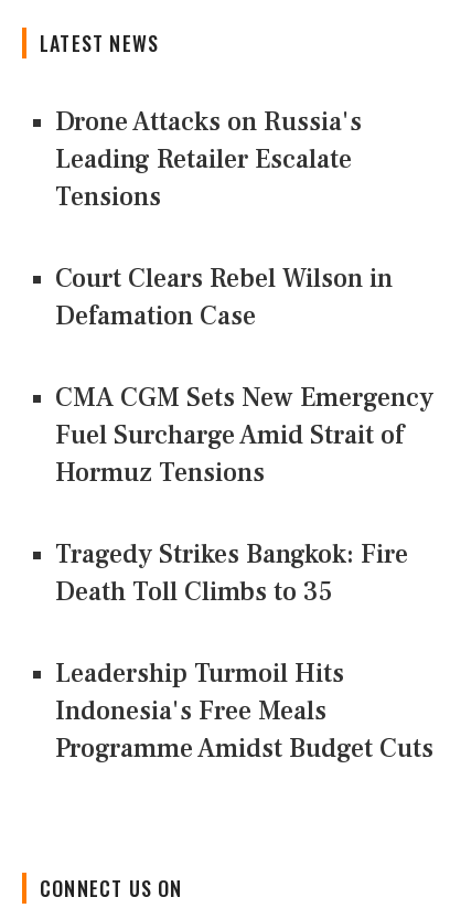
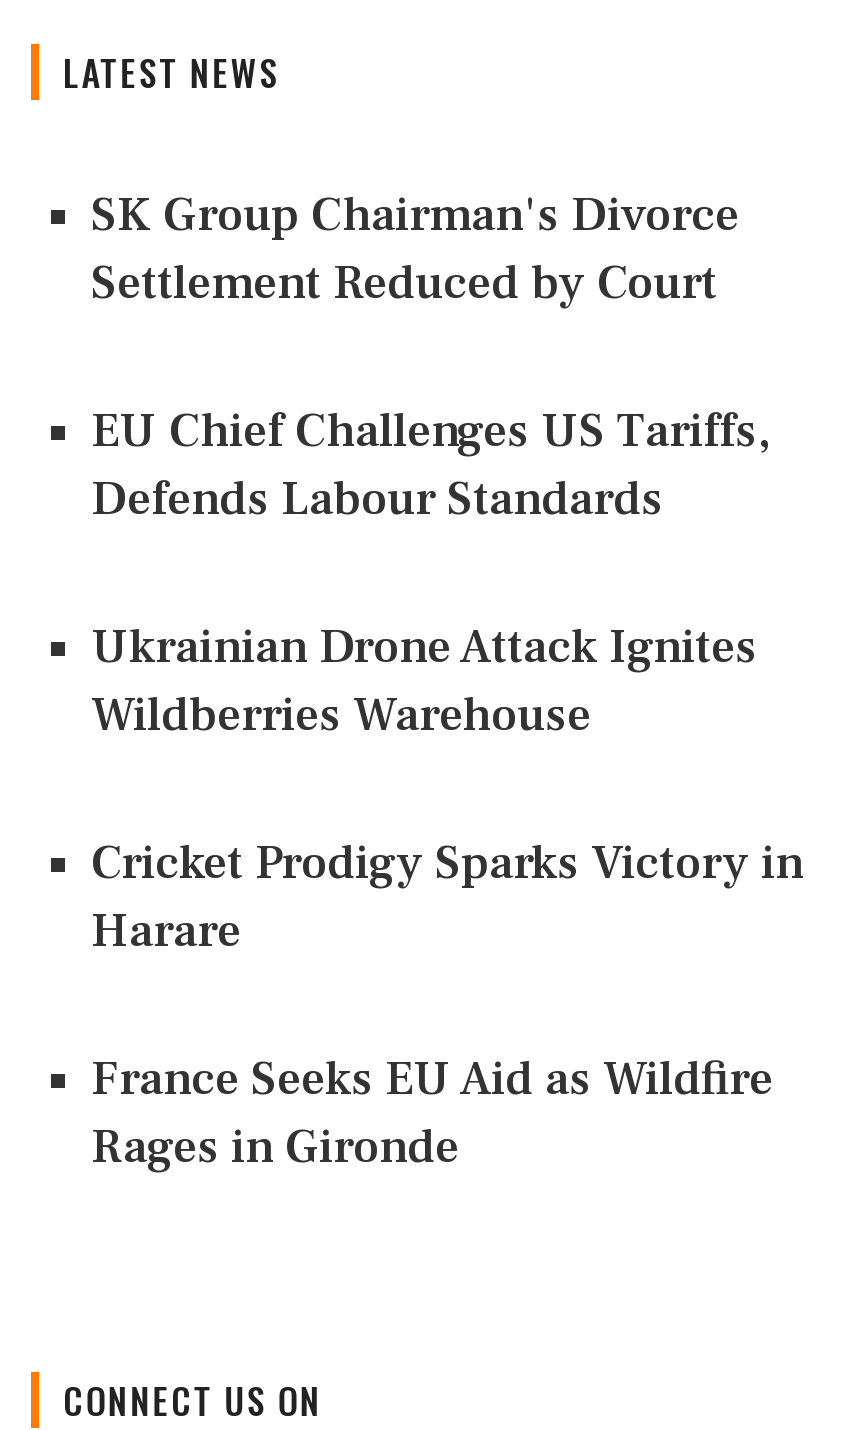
- Drone Attacks on Russia's
- Leading Retailer Escalate
- Tensions
+ SK Group Chairman's Divorce
+ Settlement Reduced by Court

- Court Clears Rebel Wilson in
- Defamation Case
+ EU Chief Challenges US Tariffs,
+ Defends Labour Standards

- CMA CGM Sets New Emergency
- Fuel Surcharge Amid Strait of
- Hormuz Tensions
+ Ukrainian Drone Attack Ignites
+ Wildberries Warehouse

- Tragedy Strikes Bangkok: Fire
- Death Toll Climbs to 35
+ Cricket Prodigy Sparks Victory in
+ Harare

- Leadership Turmoil Hits
- Indonesia's Free Meals
- Programme Amidst Budget Cuts
+ France Seeks EU Aid as Wildfire
+ Rages in Gironde
